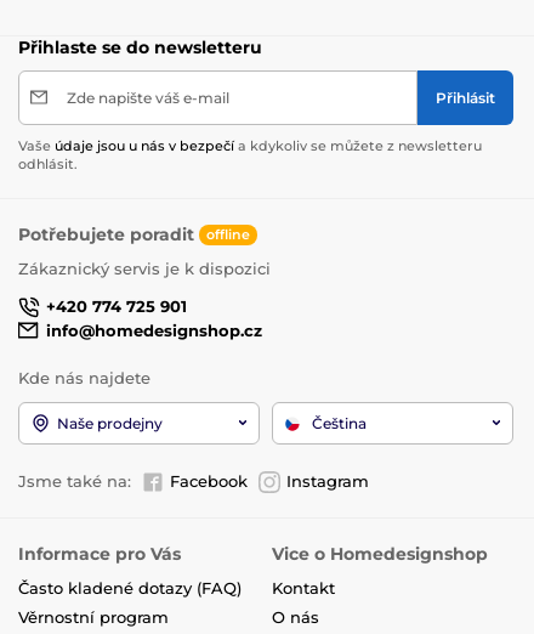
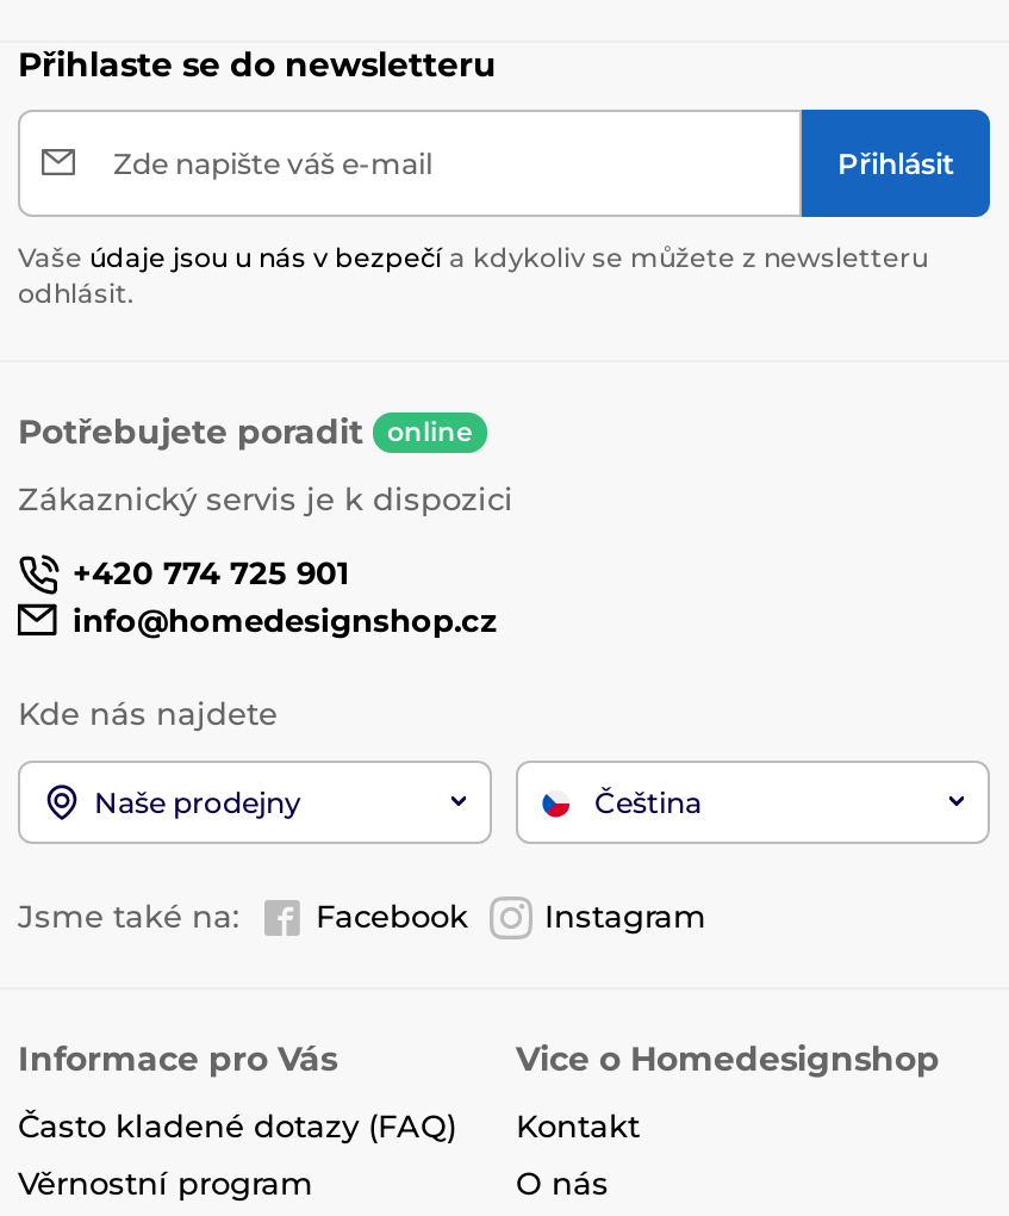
- Potřebujete poradit offline
+ Potřebujete poradit online
